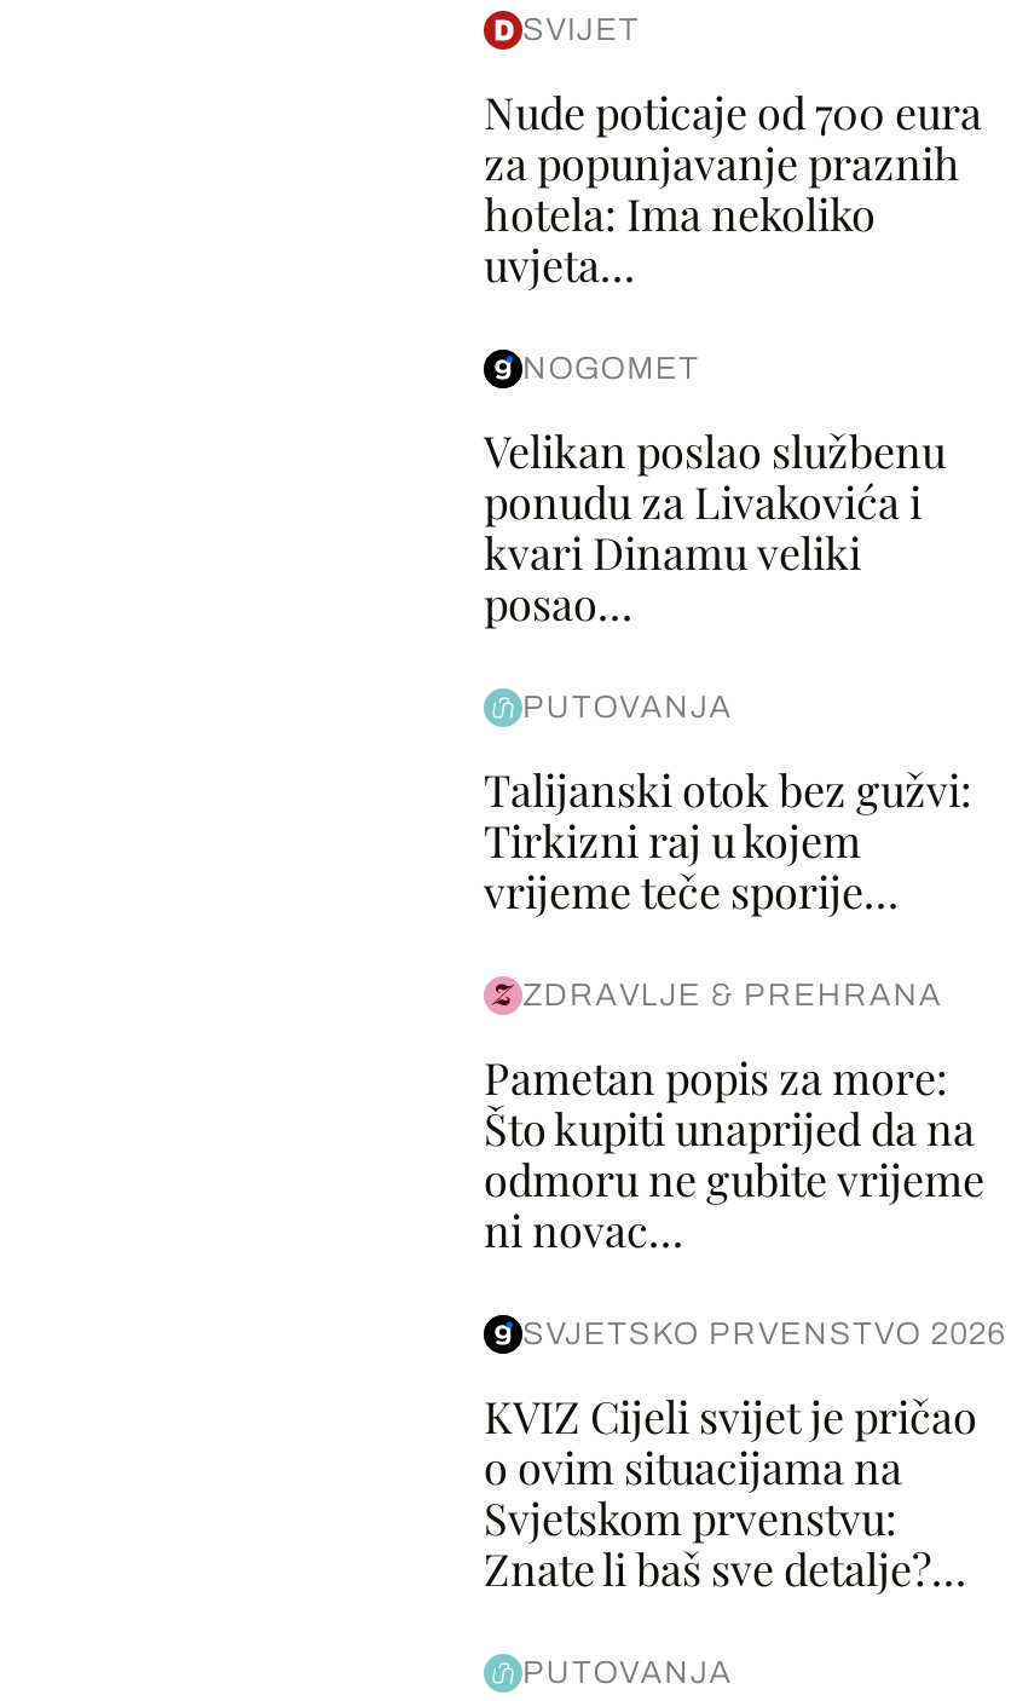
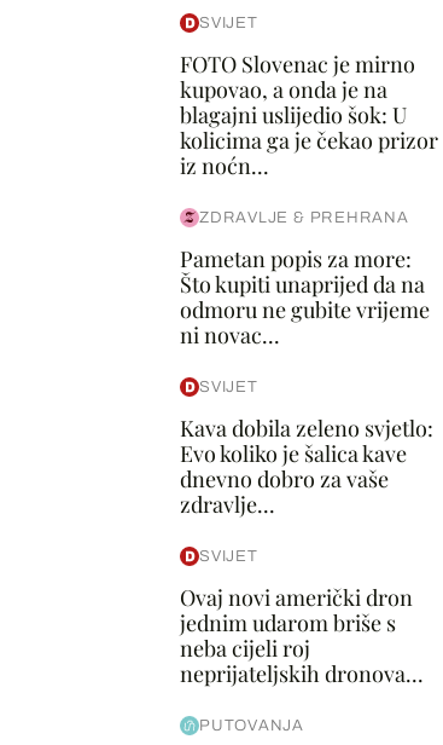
- Nude poticaje od 700 eura
- za popunjavanje praznih
- hotela: Ima nekoliko
- uvjeta...
- NOGOMET
- Velikan poslao službenu
- ponudu za Livakovića i
- kvari Dinamu veliki
- posao...
- PUTOVANJA
- Talijanski otok bez gužvi:
- Tirkizni raj u kojem
- vrijeme teče sporije...
+ FOTO Slovenac je mirno
+ kupovao, a onda je na
+ blagajni uslijedio šok: U
+ kolicima ga je čekao prizor
+ iz noćn...

moved up: ZDRAVLJE & PREHRANA | Pametan popis za more: | Što kupiti unaprijed da na | odmoru ne gubite vrijeme | ni novac...

- SVJETSKO PRVENSTVO 2026
- KVIZ Cijeli svijet je pričao
- o ovim situacijama na
- Svjetskom prvenstvu:
- Znate li baš sve detalje?...
+ SVIJET
+ Kava dobila zeleno svjetlo:
+ Evo koliko je šalica kave
+ dnevno dobro za vaše
+ zdravlje...
+ SVIJET
+ Ovaj novi američki dron
+ jednim udarom briše s
+ neba cijeli roj
+ neprijateljskih dronova...
